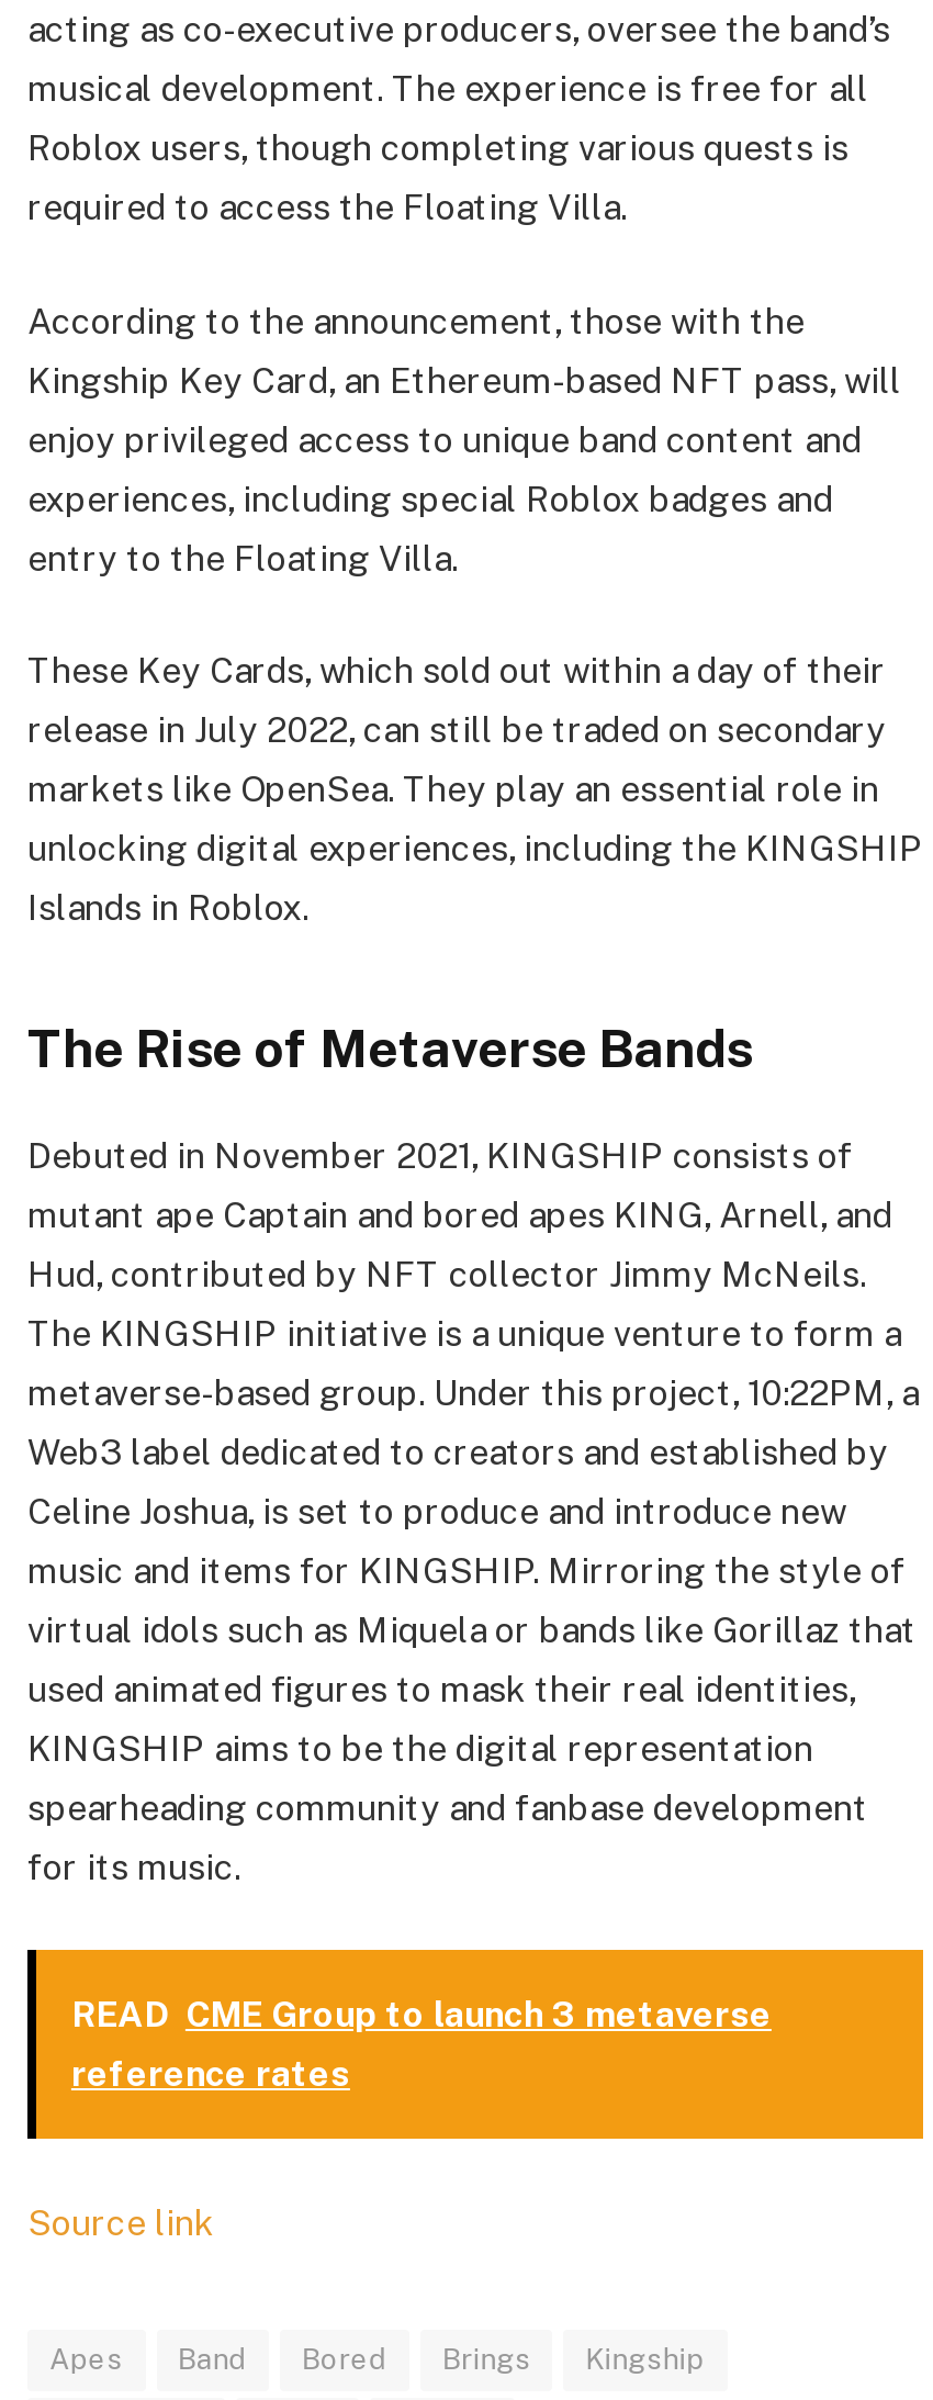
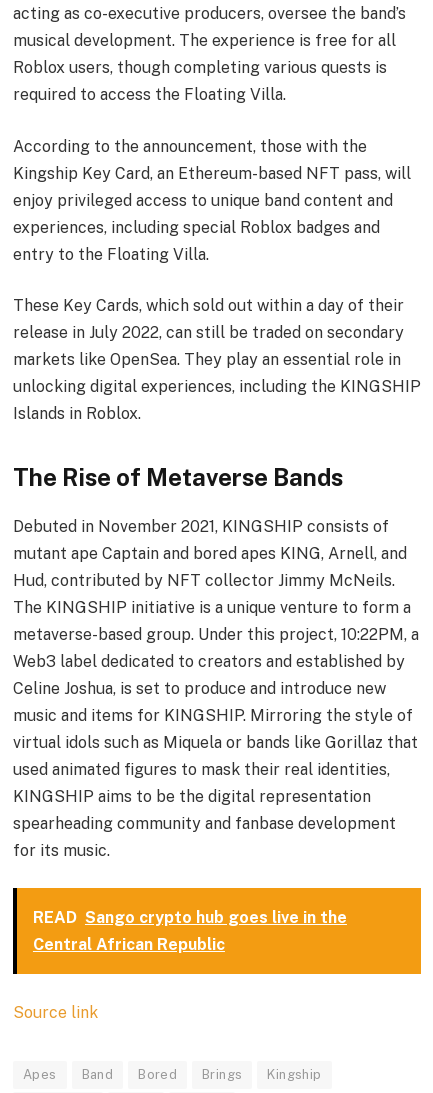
- READ CME Group to launch 3 metaverse
- reference rates
+ READ Sango crypto hub goes live in the
+ Central African Republic
